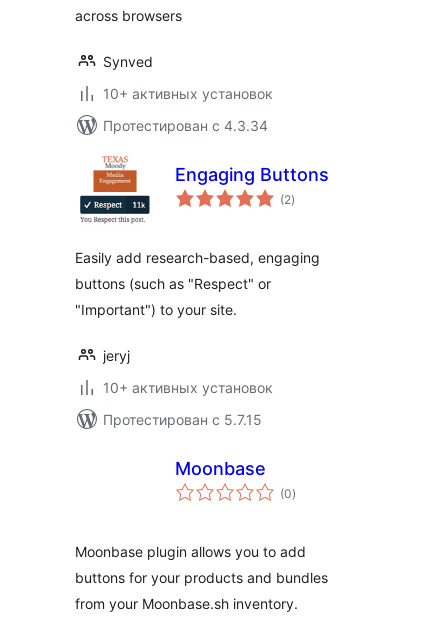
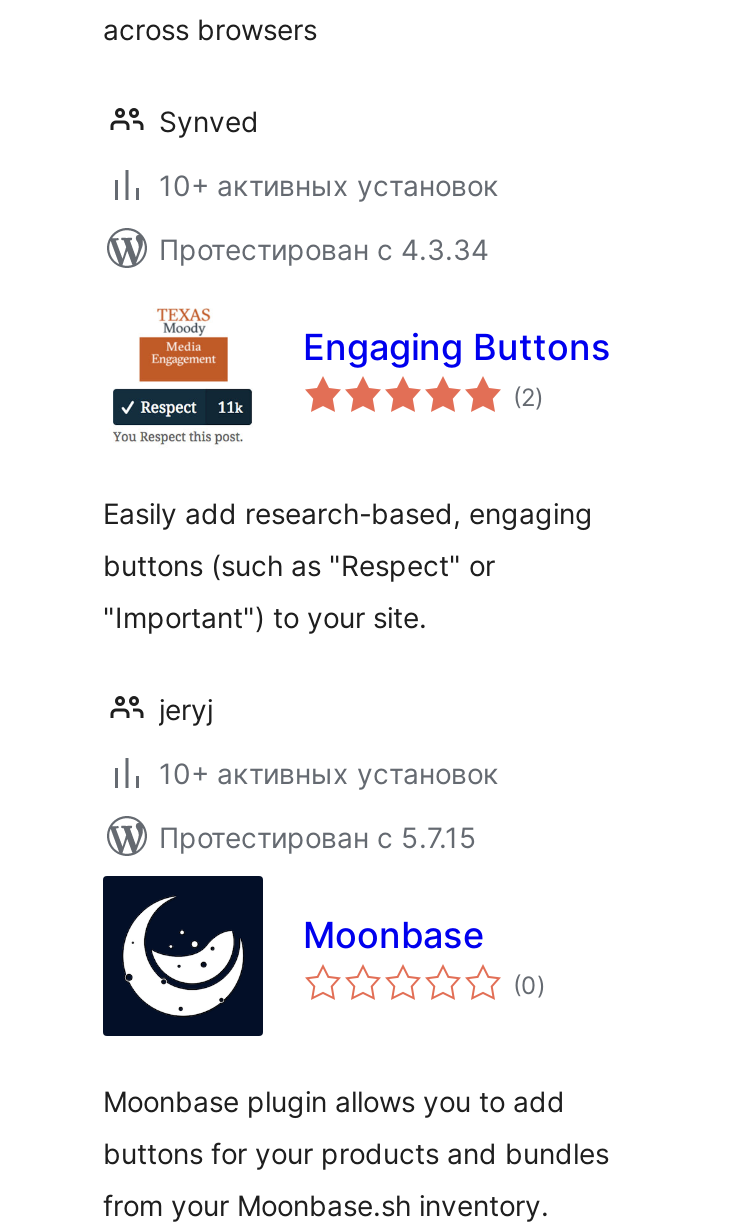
+ [image]
